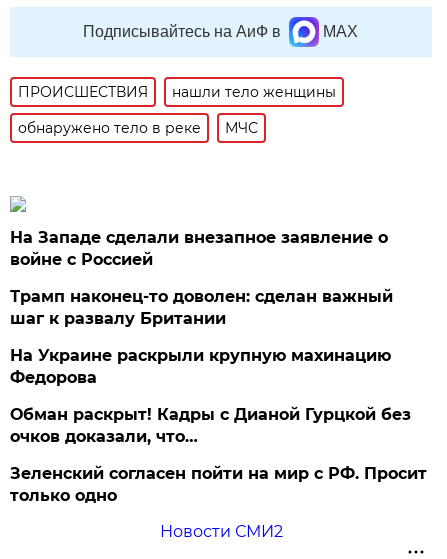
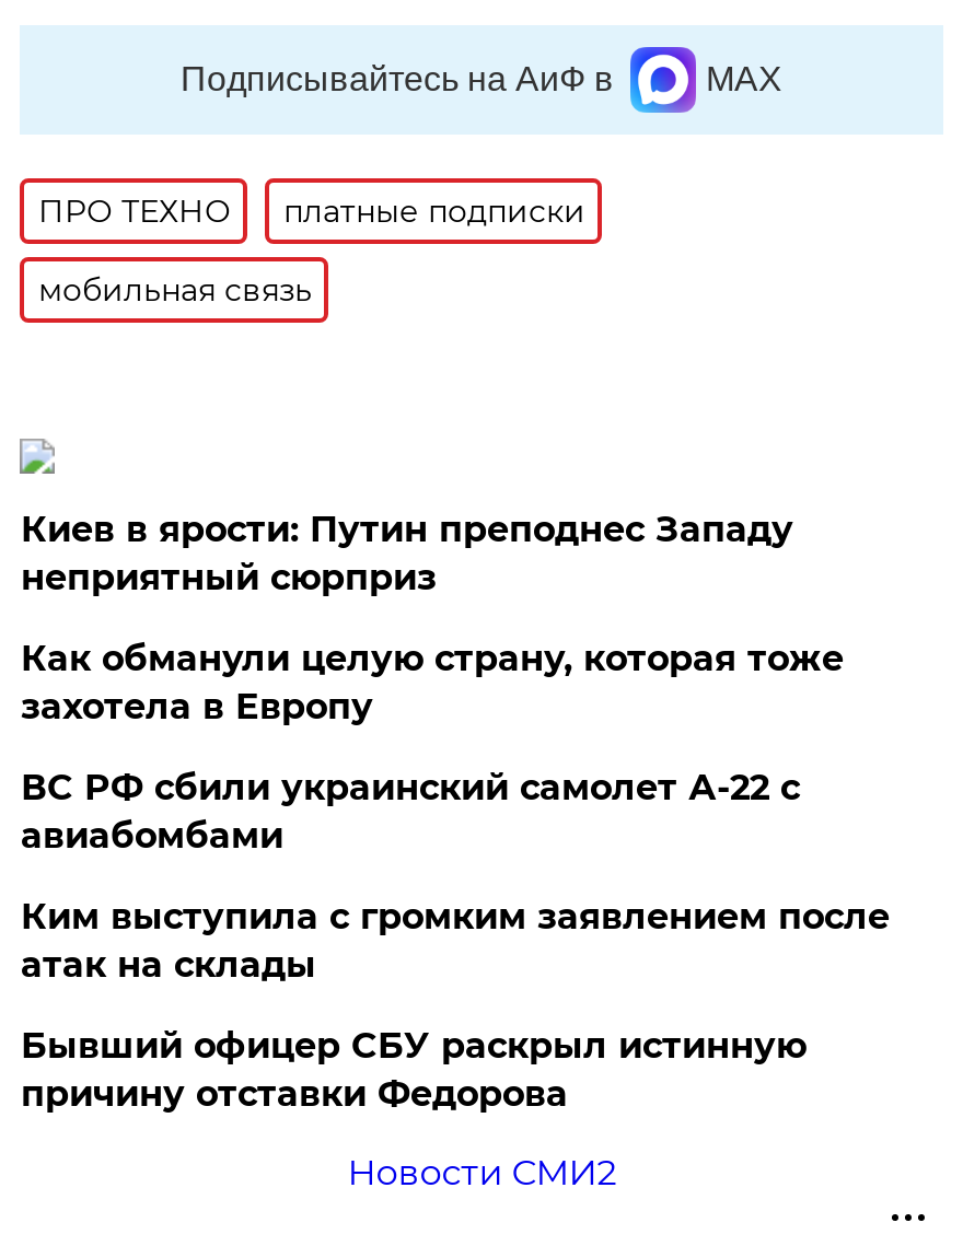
- ПРОИСШЕСТВИЯ
- нашли тело женщины
+ ПРО ТЕХНО
+ платные подписки

- обнаружено тело в реке
- МЧС
+ мобильная связь

- На Западе сделали внезапное заявление о
- войне с Россией
+ Киев в ярости: Путин преподнес Западу
+ неприятный сюрприз

- Трамп наконец-то доволен: сделан важный
- шаг к развалу Британии
+ Как обманули целую страну, которая тоже
+ захотела в Европу

- На Украине раскрыли крупную махинацию
- Федорова
+ ВС РФ сбили украинский самолет А-22 с
+ авиабомбами

- Обман раскрыт! Кадры с Дианой Гурцкой без
- очков доказали, что…
+ Ким выступила с громким заявлением после
+ атак на склады

- Зеленский согласен пойти на мир с РФ. Просит
- только одно
+ Бывший офицер СБУ раскрыл истинную
+ причину отставки Федорова
